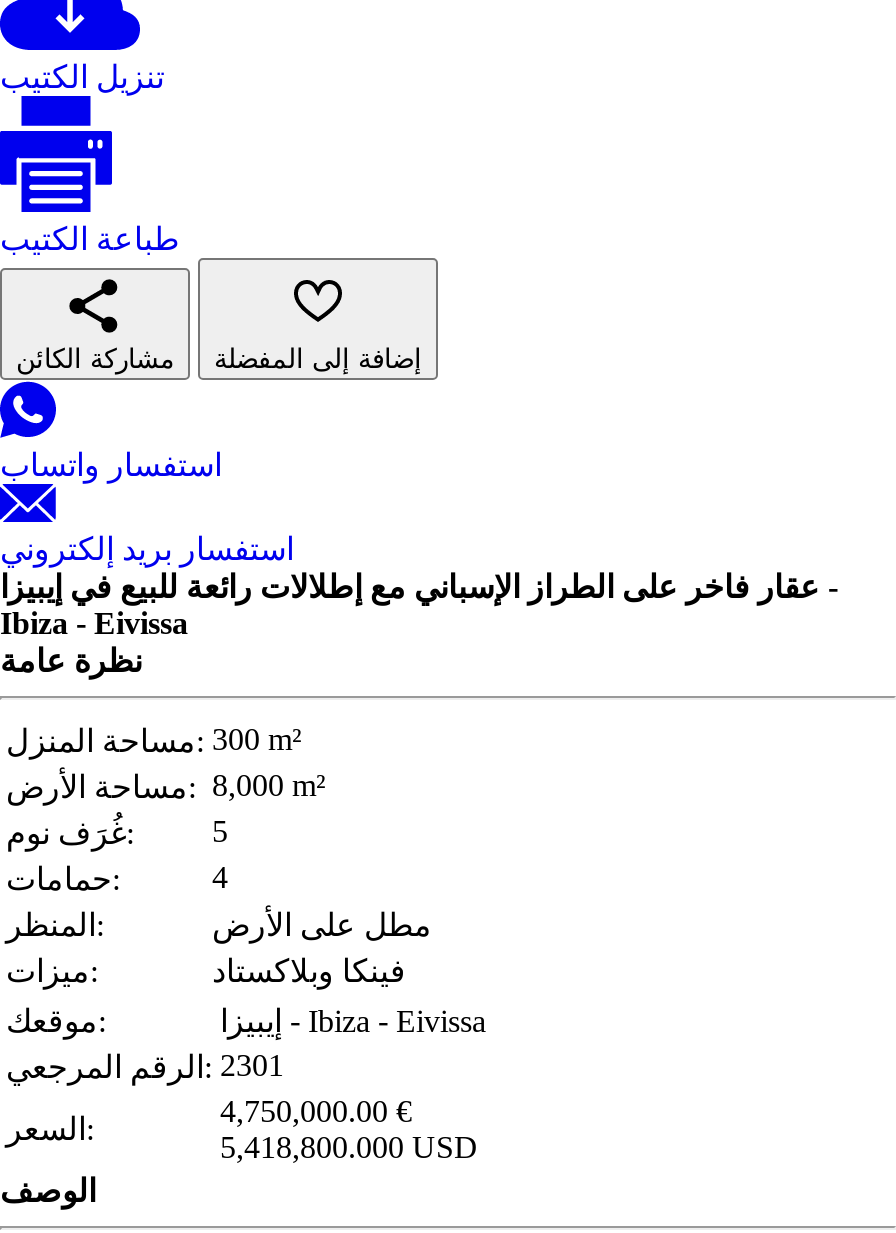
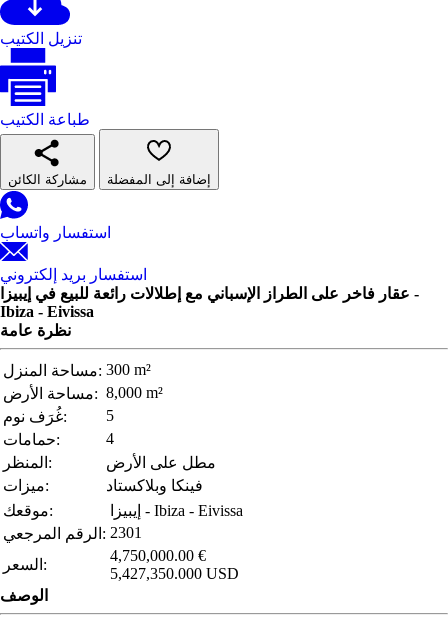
- 5,418,800.000 USD
+ 5,427,350.000 USD
